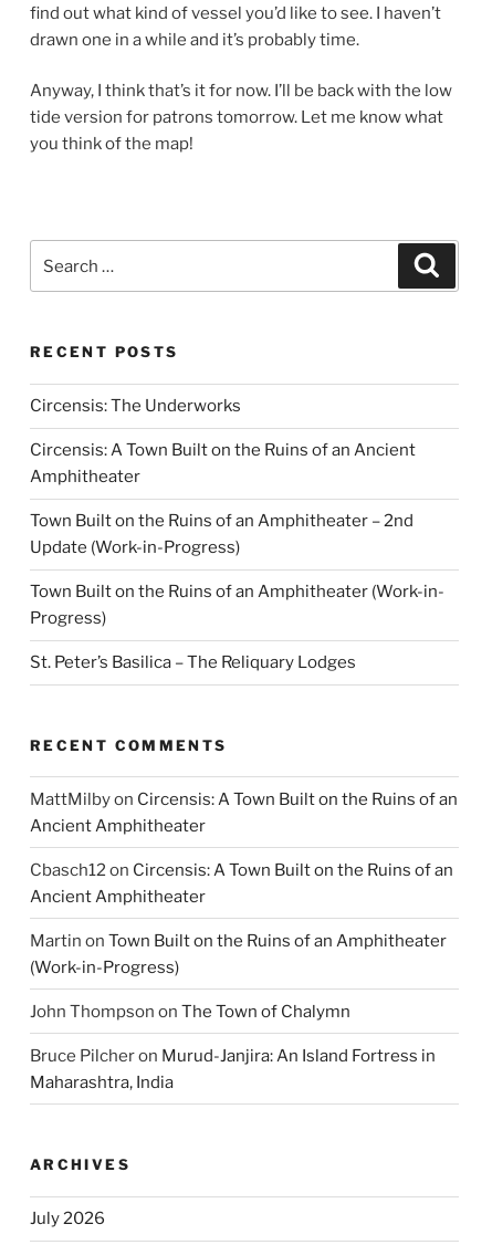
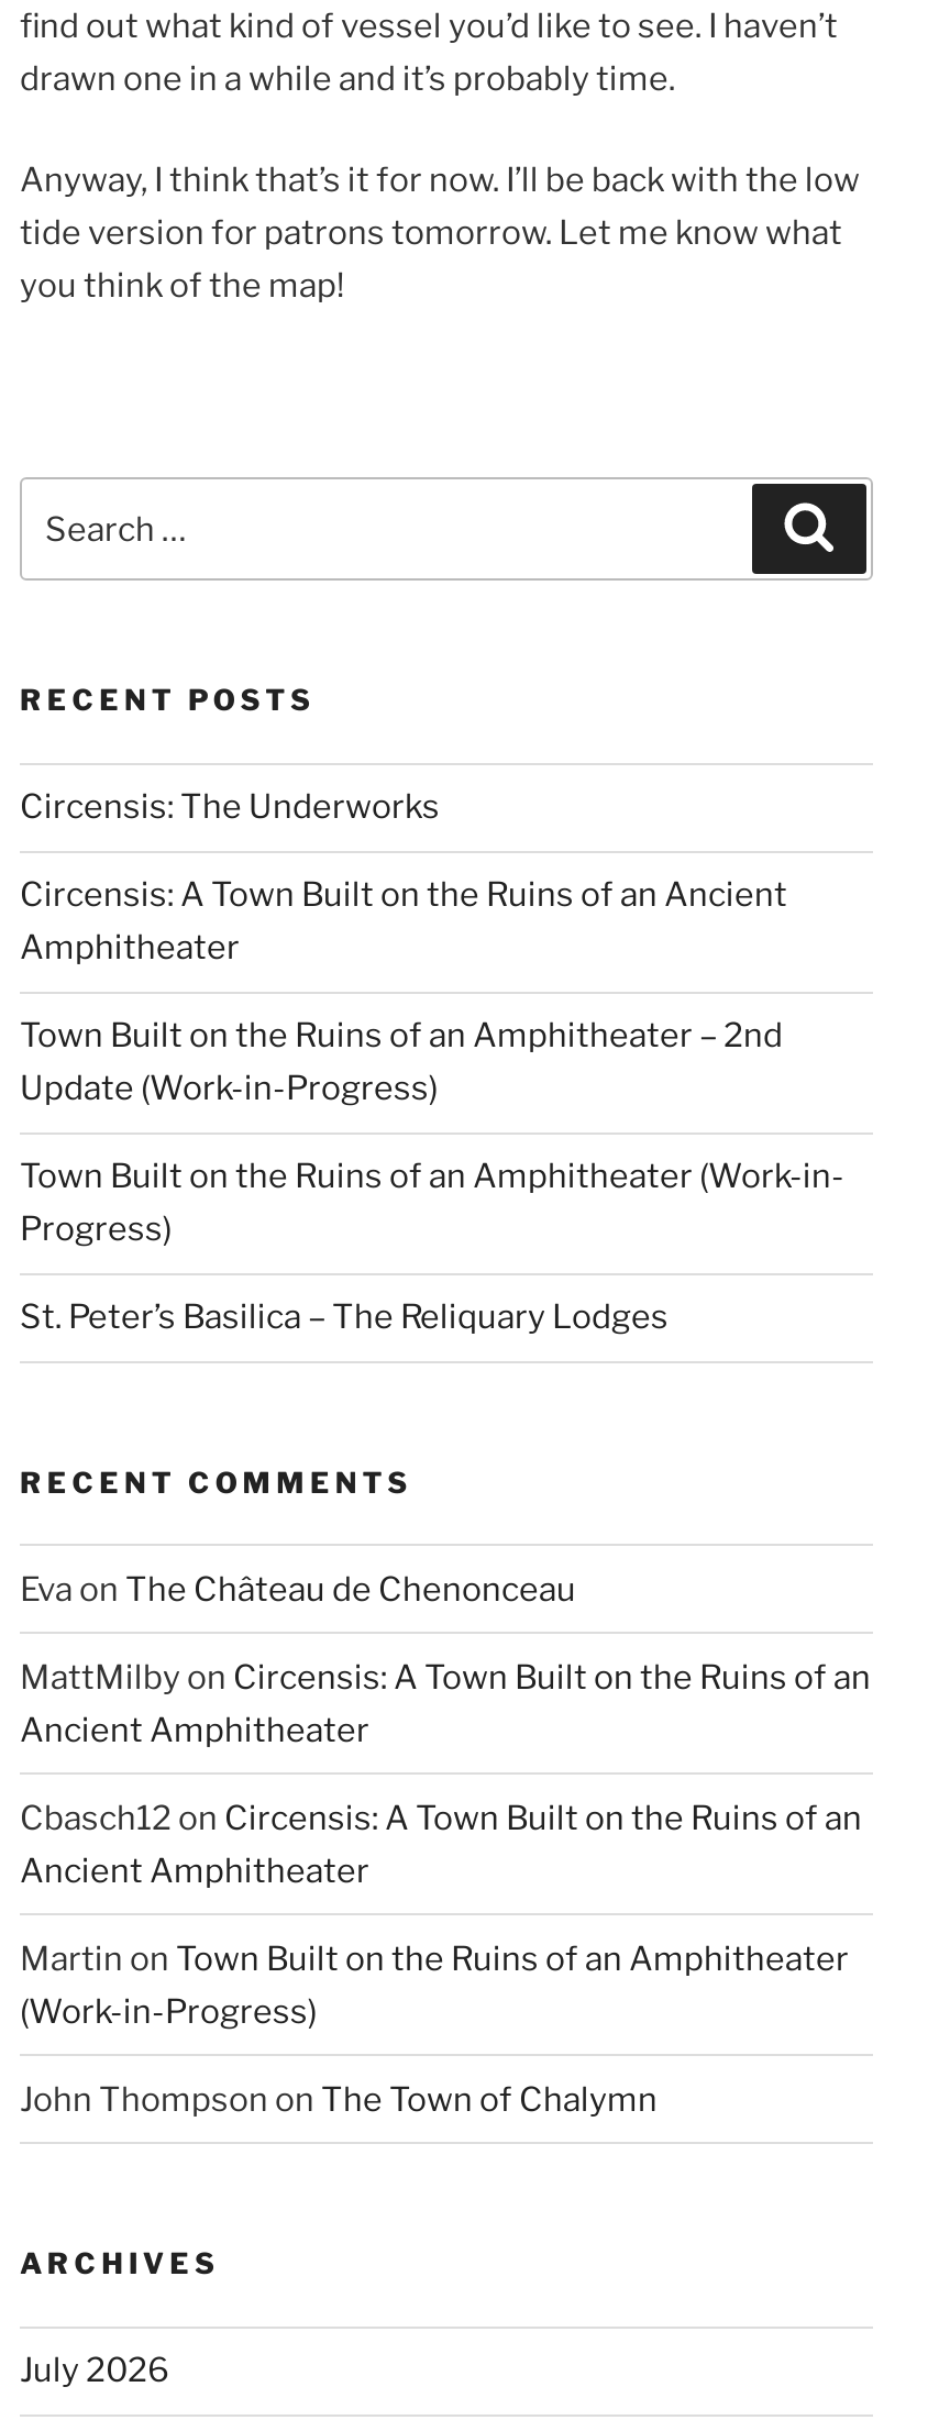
+ Eva on The Château de Chenonceau

moved down: MattMilby on Circensis: A Town Built on the Ruins of an | Ancient Amphitheater | Cbasch12 on Circensis: A Town Built on the Ruins of an | Ancient Amphitheater | Martin on Town Built on the Ruins of an Amphitheater | (Work-in-Progress) | John Thompson on The Town of Chalymn

- Bruce Pilcher on Murud-Janjira: An Island Fortress in
- Maharashtra, India
